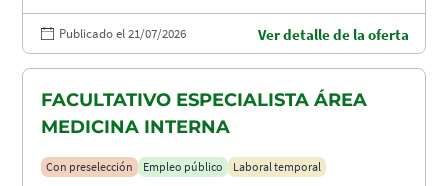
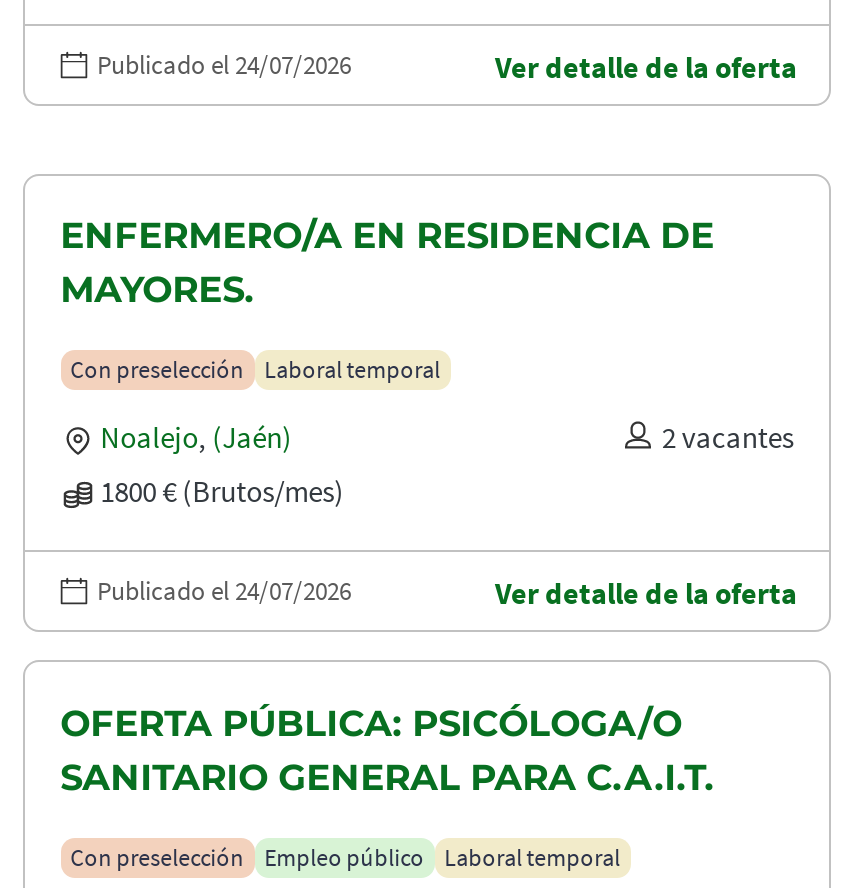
- Publicado el 21/07/2026
+ Publicado el 24/07/2026

- FACULTATIVO ESPECIALISTA ÁREA
- MEDICINA INTERNA
+ ENFERMERO/A EN RESIDENCIA DE
+ MAYORES.
+ Con preselección
+ Laboral temporal
+ Noalejo, (Jaén)
+ 2 vacantes
+ 1800 € (Brutos/mes)
+ Publicado el 24/07/2026
+ Ver detalle de la oferta
+ OFERTA PÚBLICA: PSICÓLOGA/O
+ SANITARIO GENERAL PARA C.A.I.T.
